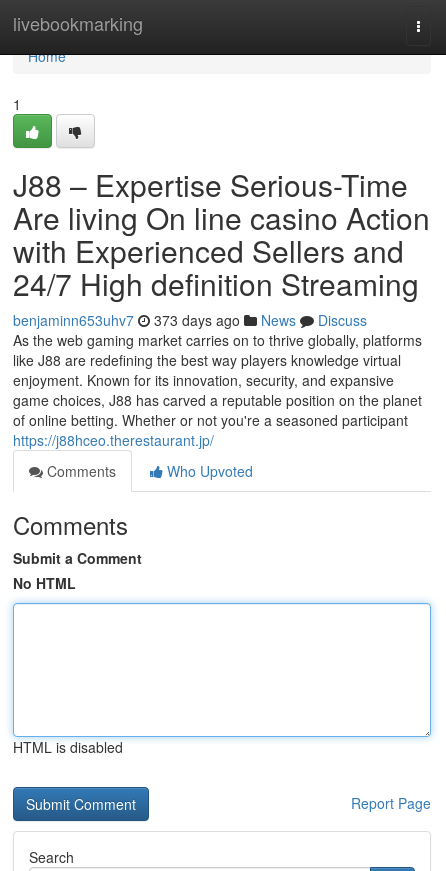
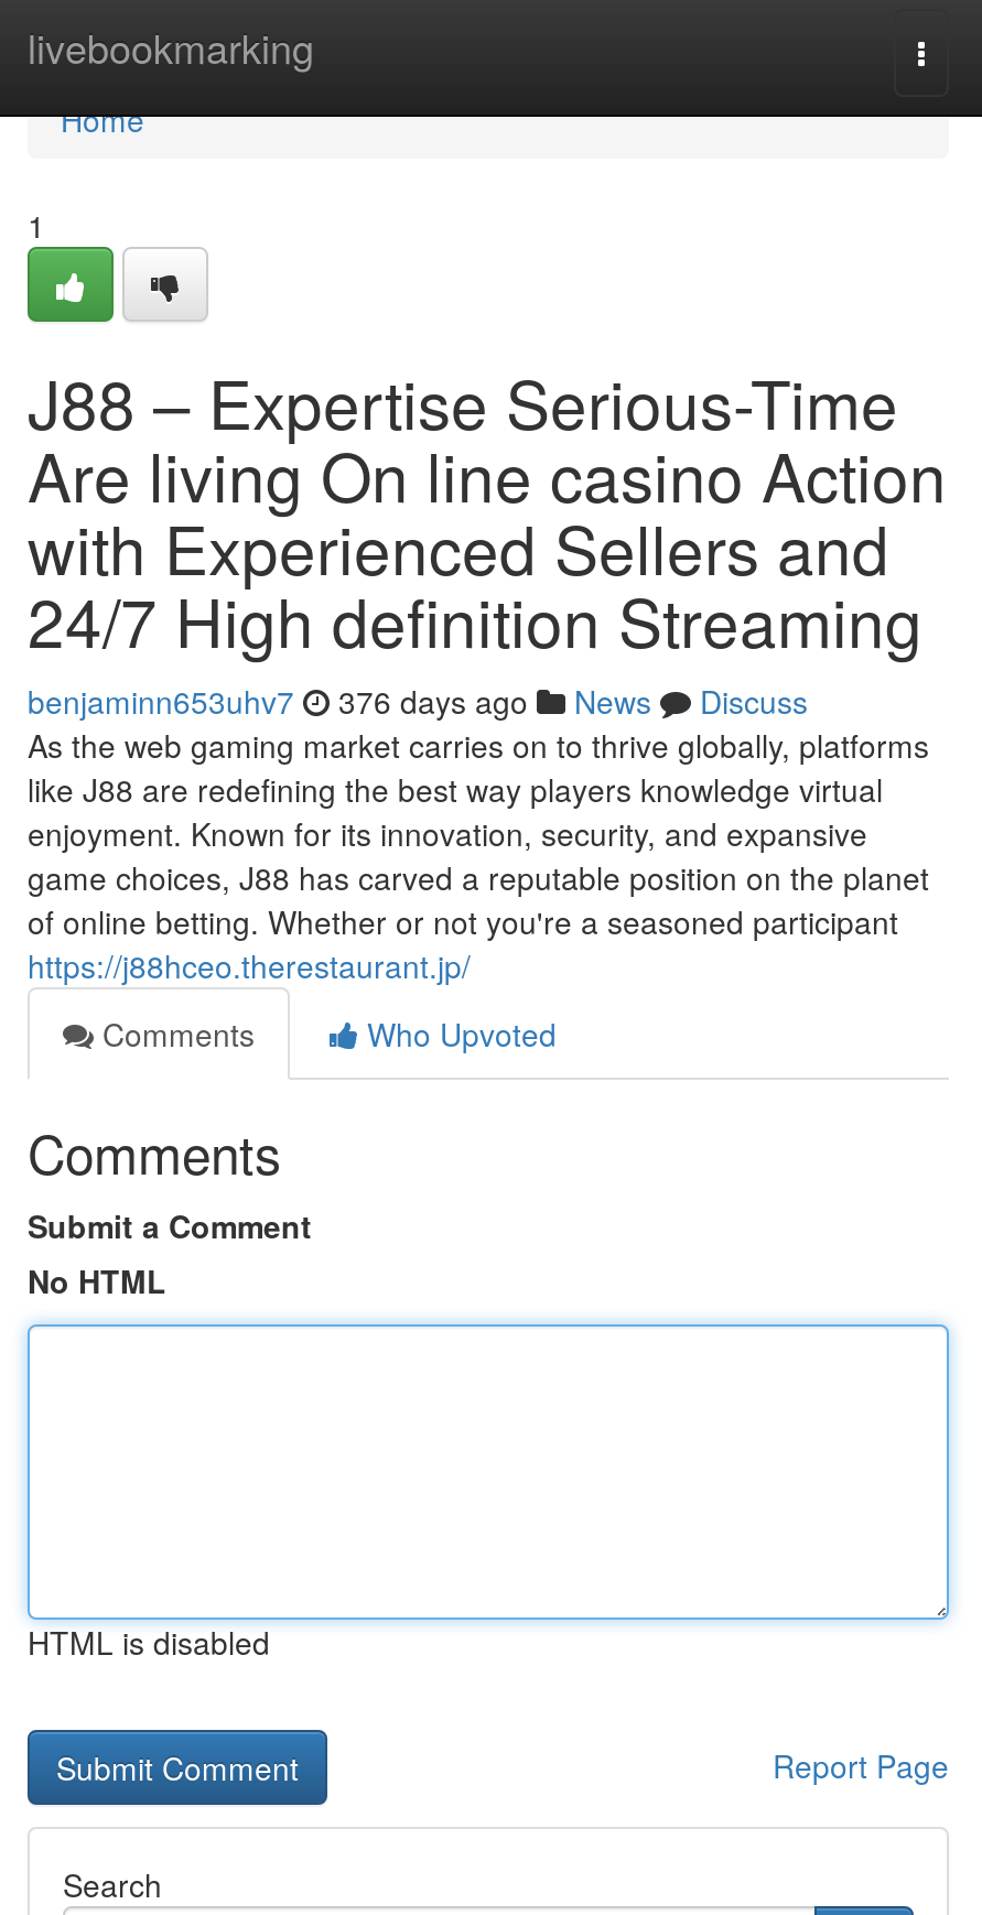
- benjaminn653uhv7 373 days ago News Discuss
+ benjaminn653uhv7 376 days ago News Discuss
